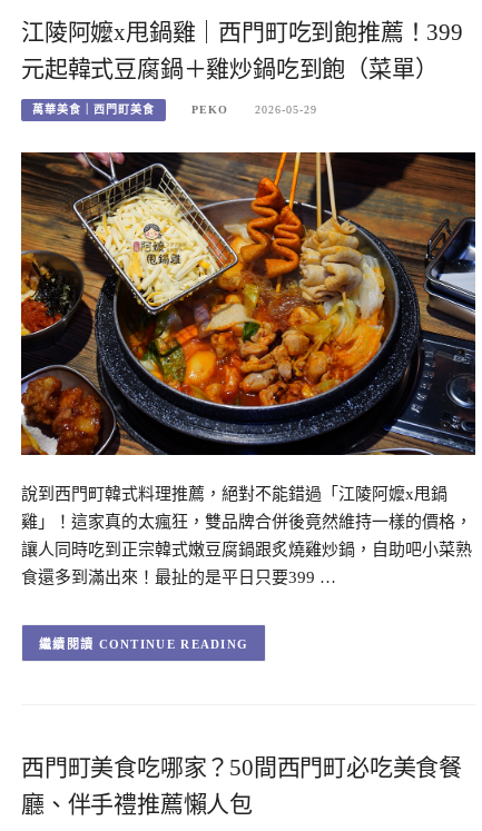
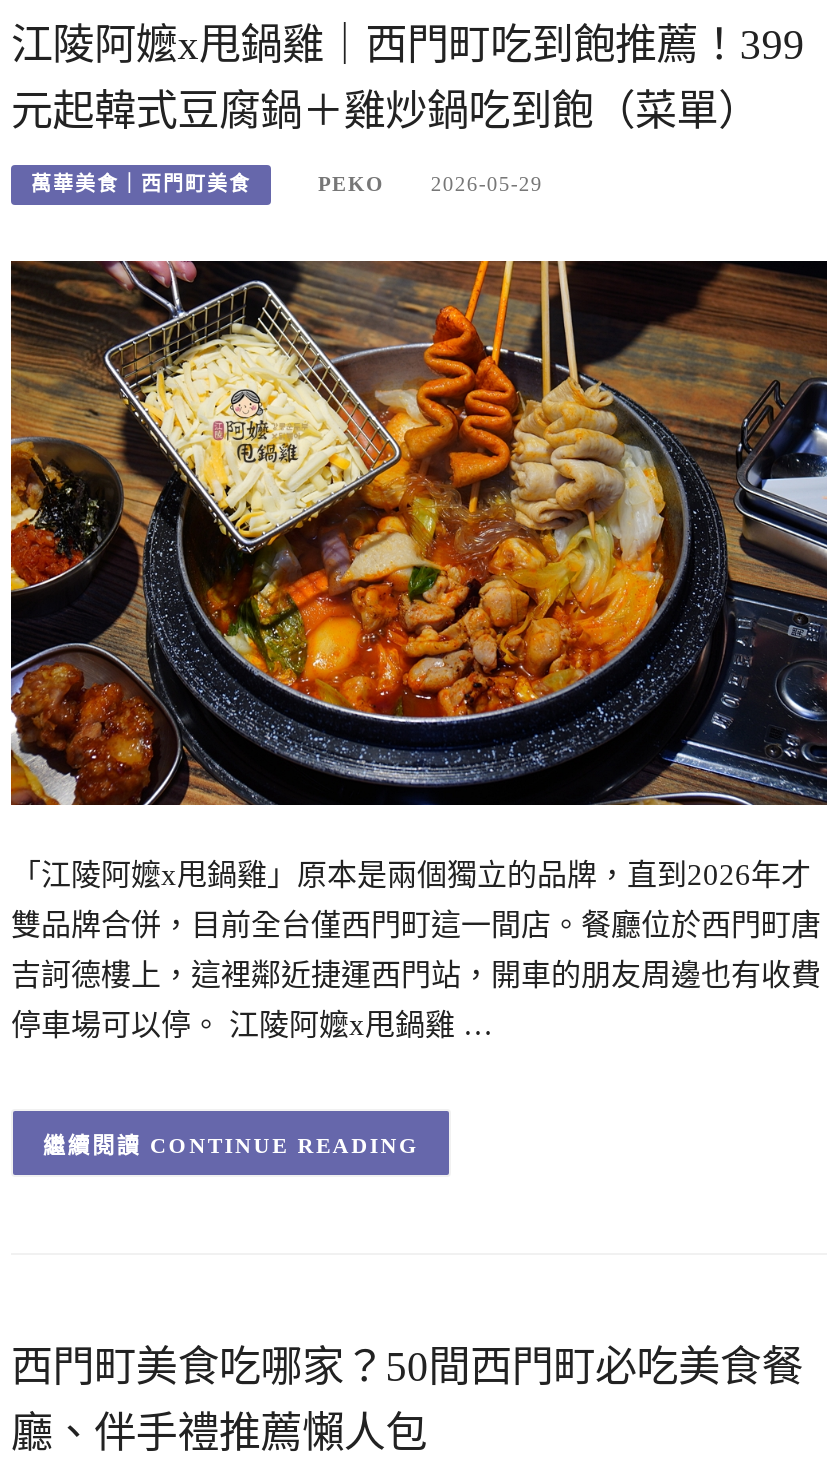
- 說到西門町韓式料理推薦，絕對不能錯過「江陵阿嬤x甩鍋
+ 「江陵阿嬤x甩鍋雞」原本是兩個獨立的品牌，直到2026年才

- 雞」！這家真的太瘋狂，雙品牌合併後竟然維持一樣的價格，
+ 雙品牌合併，目前全台僅西門町這一間店。餐廳位於西門町唐

- 讓人同時吃到正宗韓式嫩豆腐鍋跟炙燒雞炒鍋，自助吧小菜熟
+ 吉訶德樓上，這裡鄰近捷運西門站，開車的朋友周邊也有收費

- 食還多到滿出來！最扯的是平日只要399 …
+ 停車場可以停。 江陵阿嬤x甩鍋雞 …
